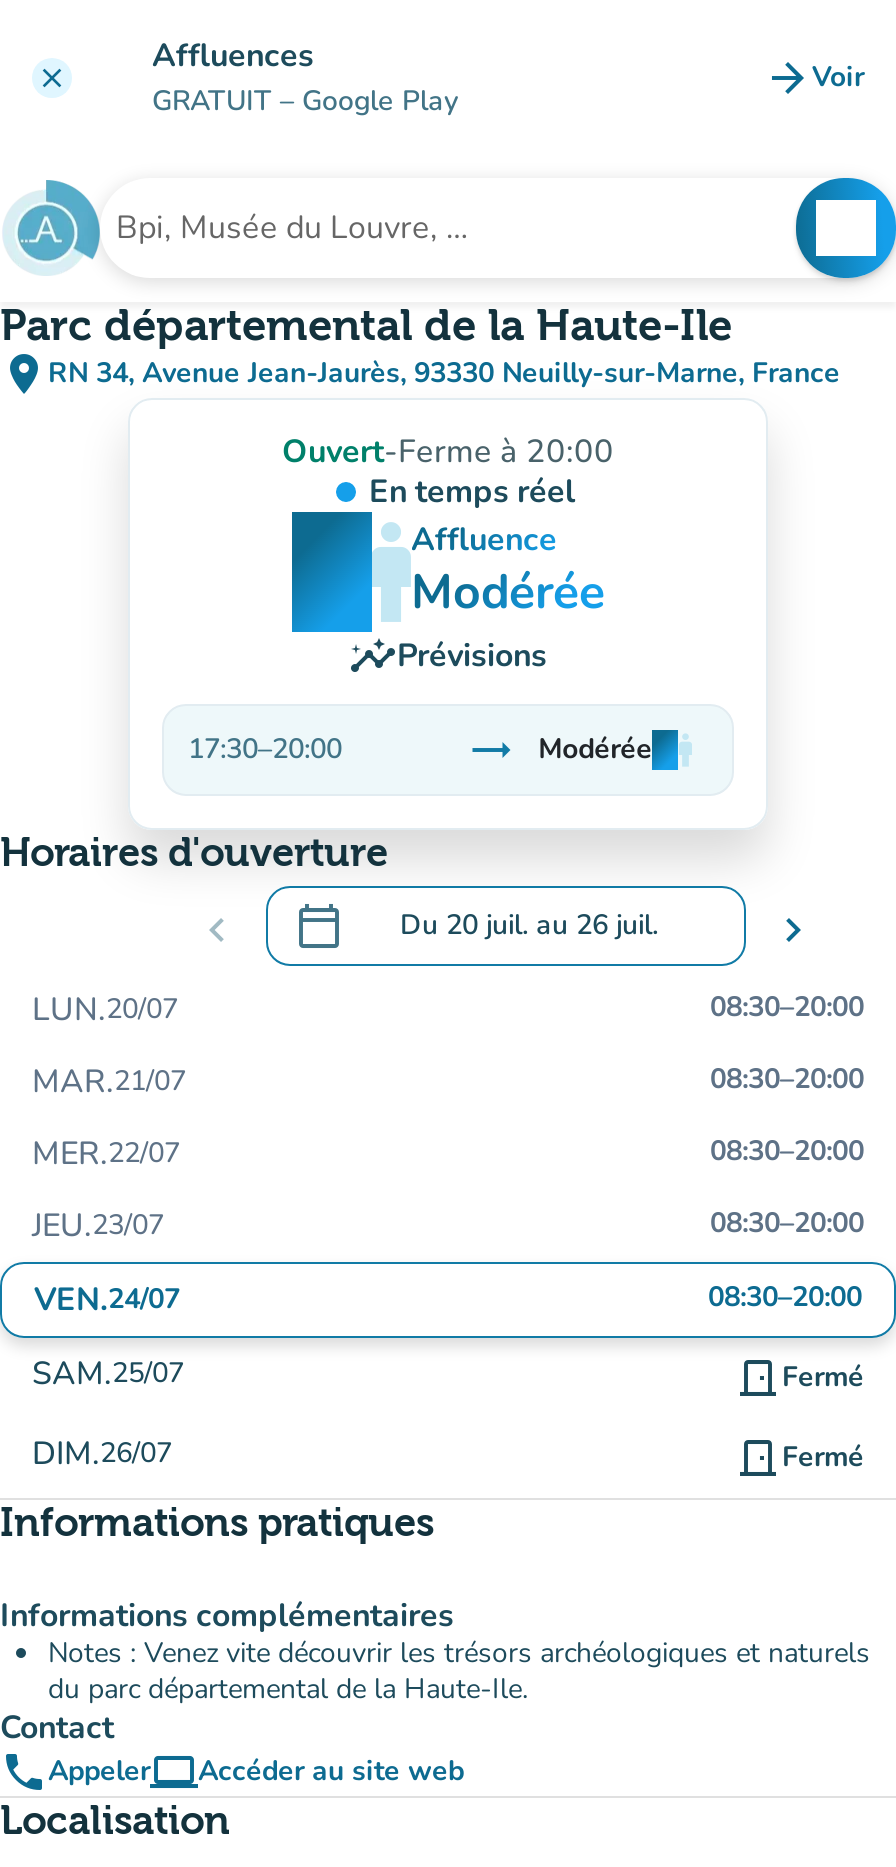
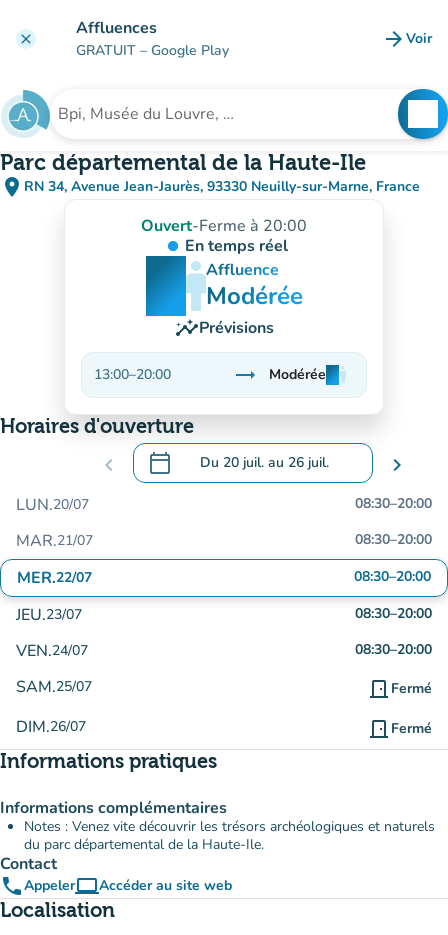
- 17:30–20:00
+ 13:00–20:00

moved up: [image]
